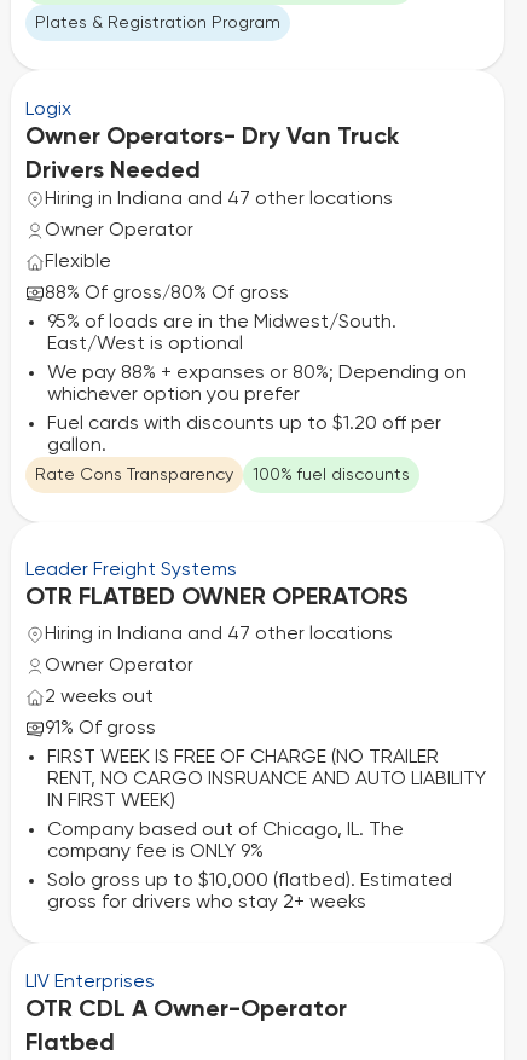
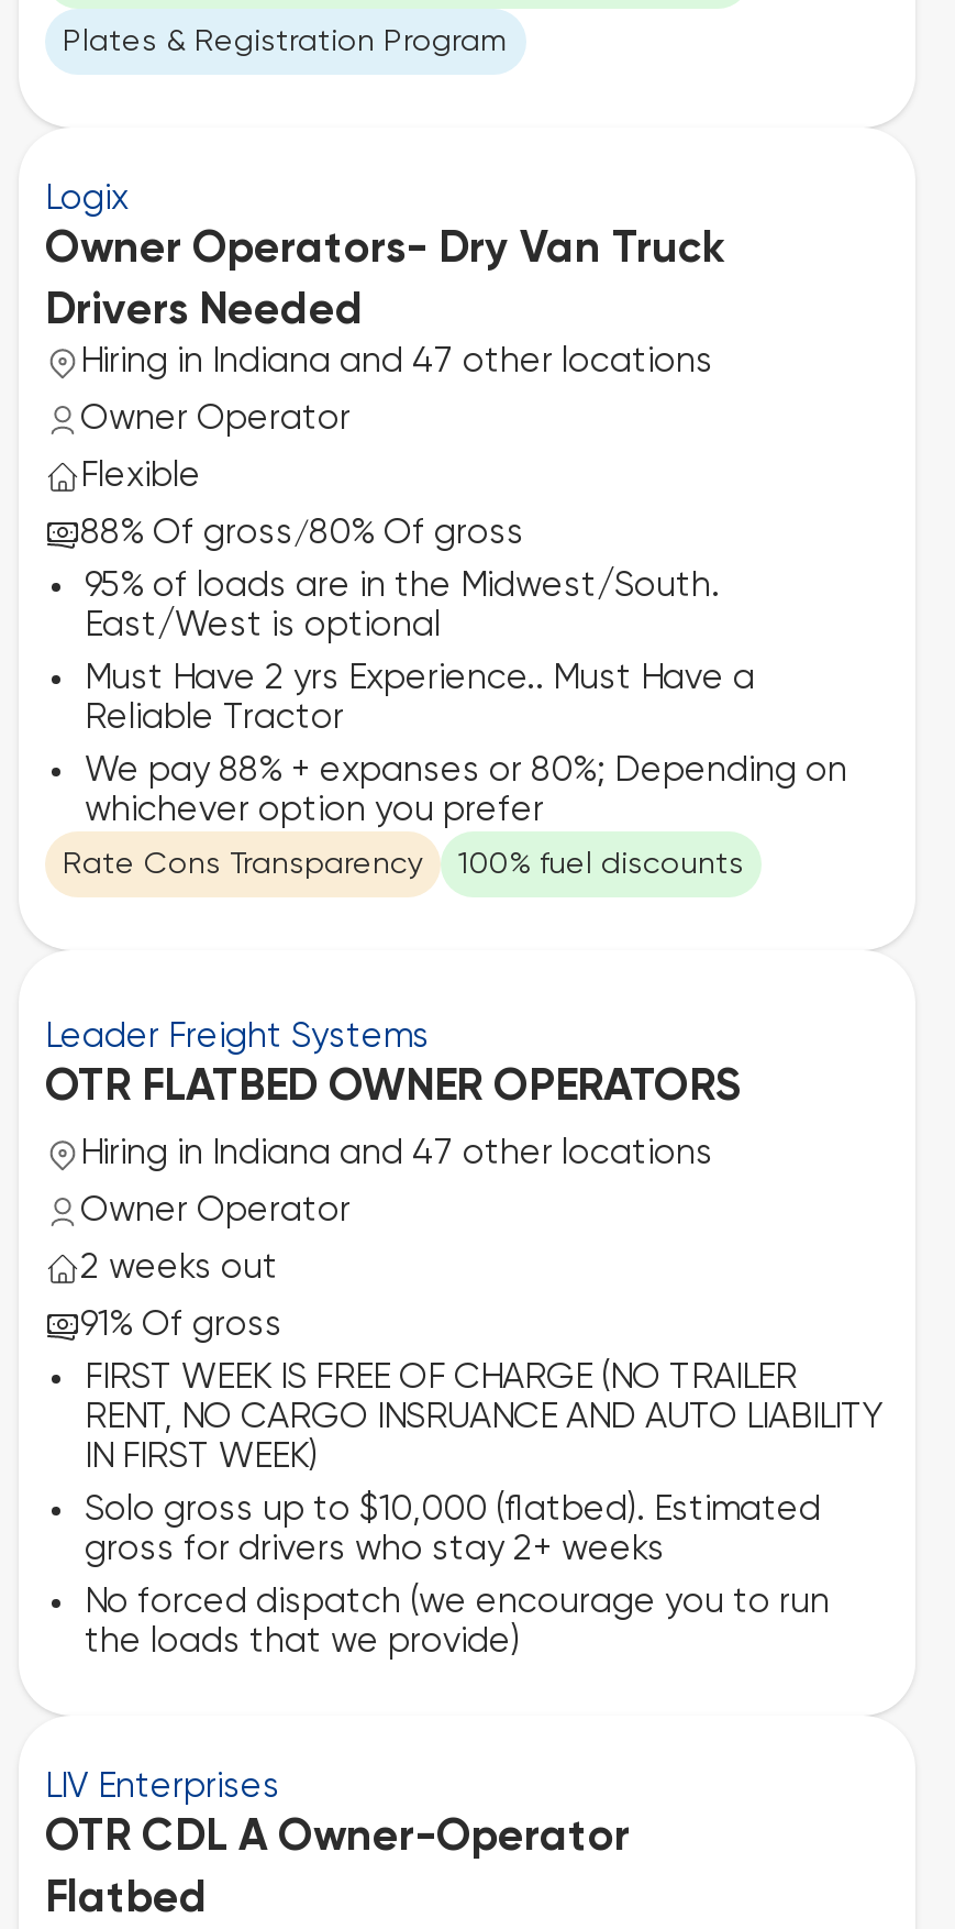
+ Must Have 2 yrs Experience.. Must Have a
+ Reliable Tractor

moved down: We pay 88% + expanses or 80%; Depending on | whichever option you prefer

- Fuel cards with discounts up to $1.20 off per
- gallon.

- Company based out of Chicago, IL. The
- company fee is ONLY 9%

moved up: Solo gross up to $10,000 (flatbed). Estimated | gross for drivers who stay 2+ weeks

+ No forced dispatch (we encourage you to run
+ the loads that we provide)
